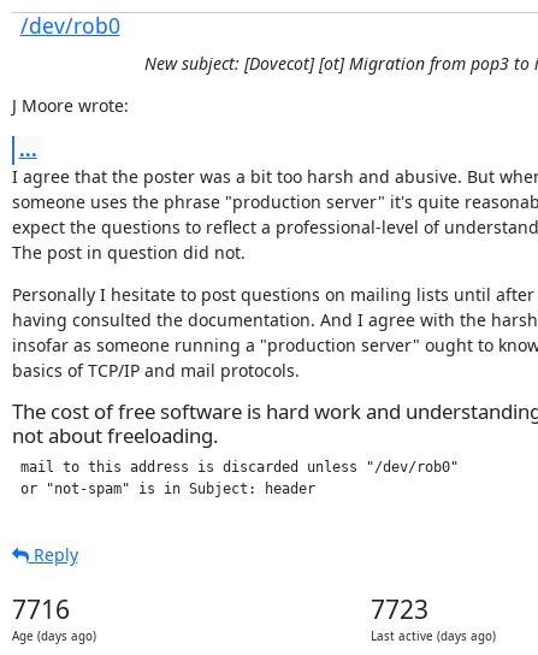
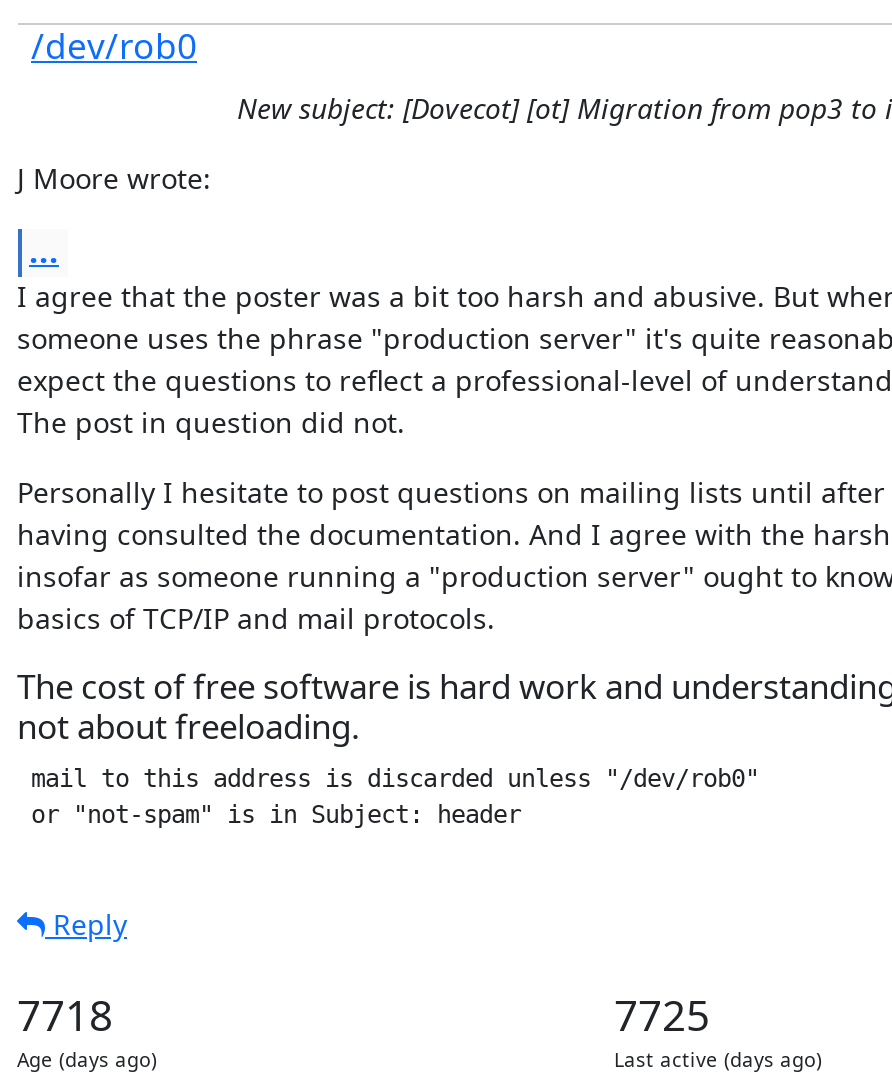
- 7716
+ 7718

- 7723
+ 7725
